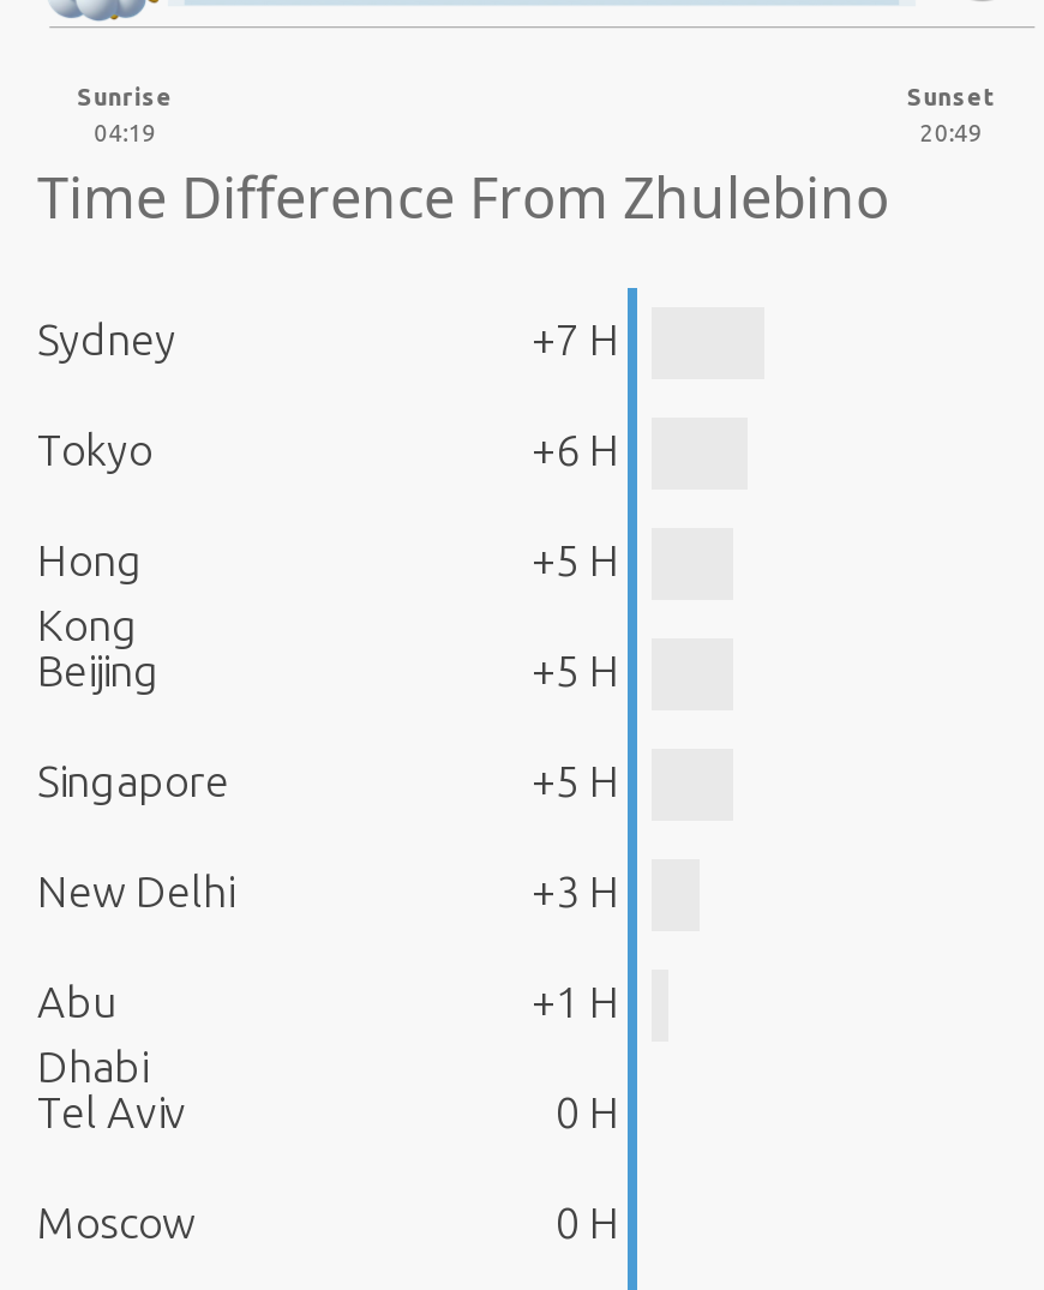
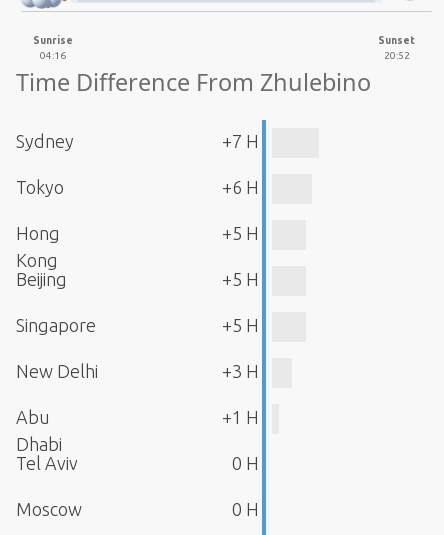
- 04:19
+ 04:16

- 20:49
+ 20:52
